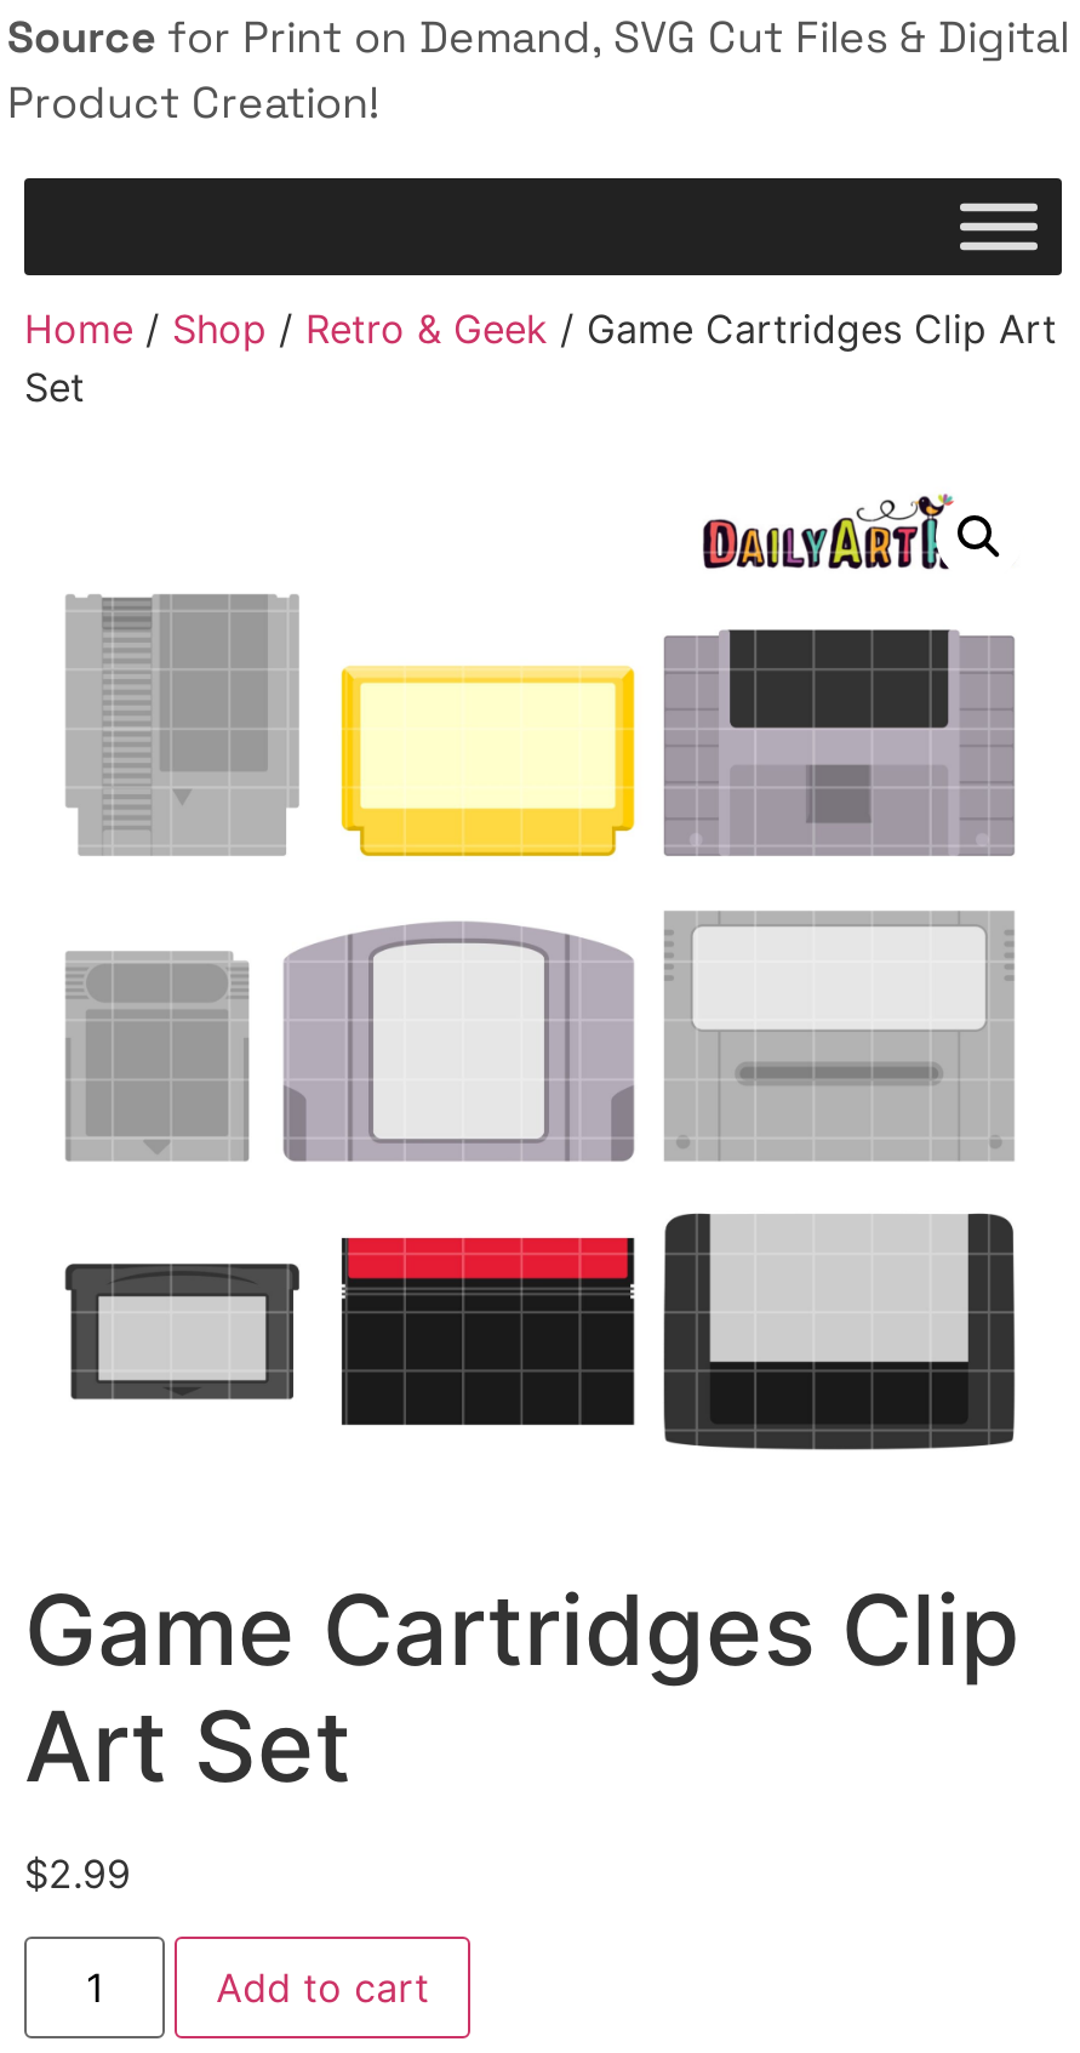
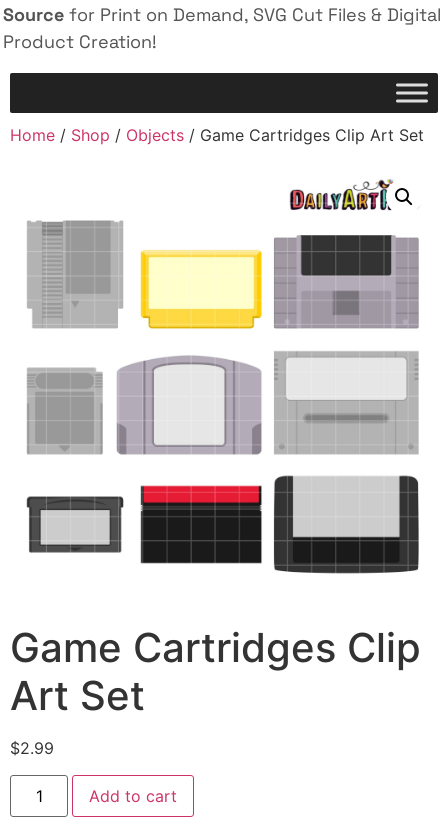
- Home / Shop / Retro & Geek / Game Cartridges Clip Art
- Set
+ Home / Shop / Objects / Game Cartridges Clip Art Set
